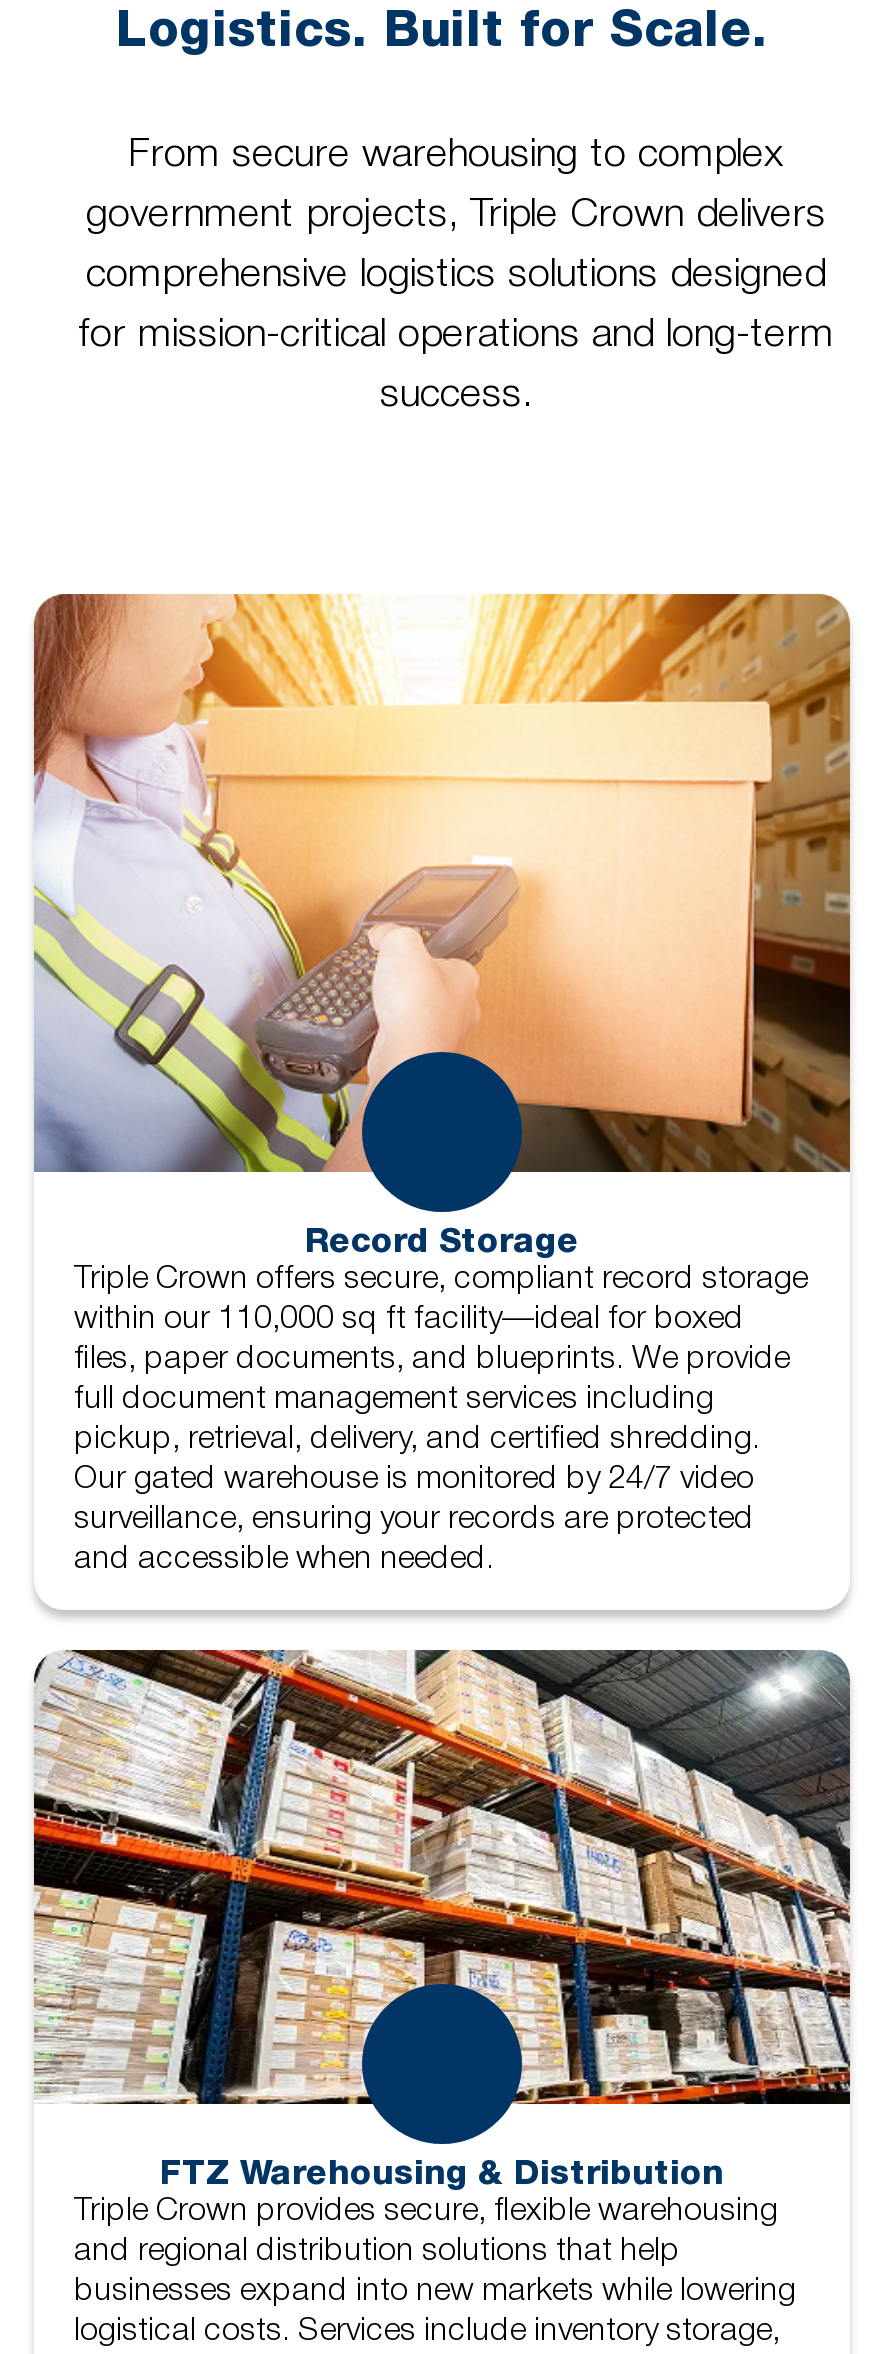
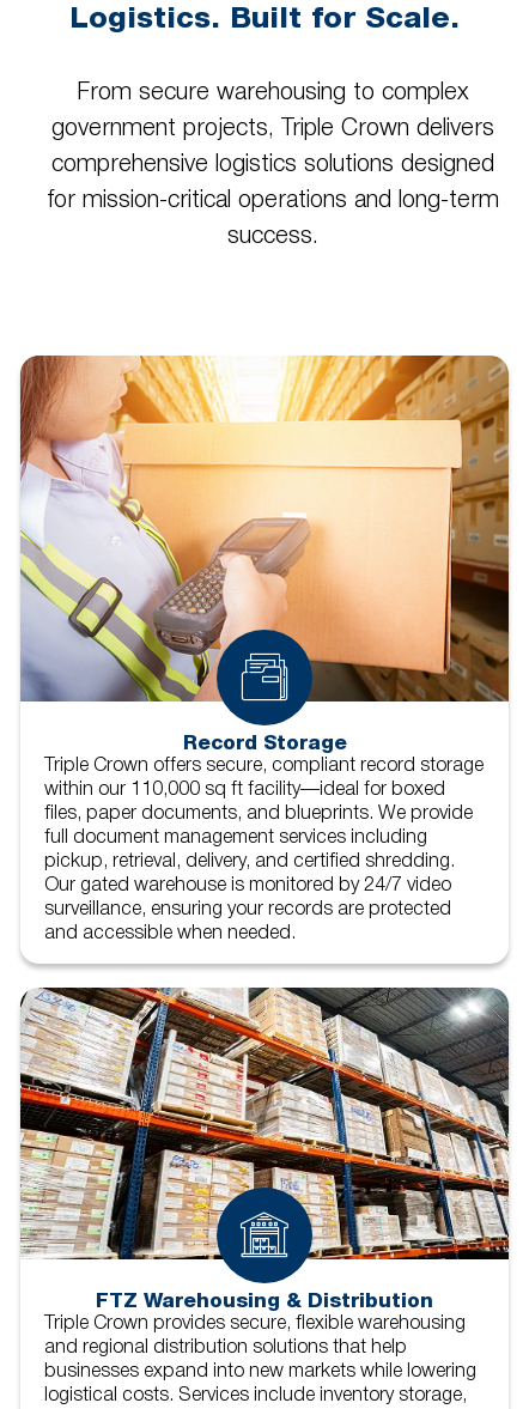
+ [image]

+ [image]
